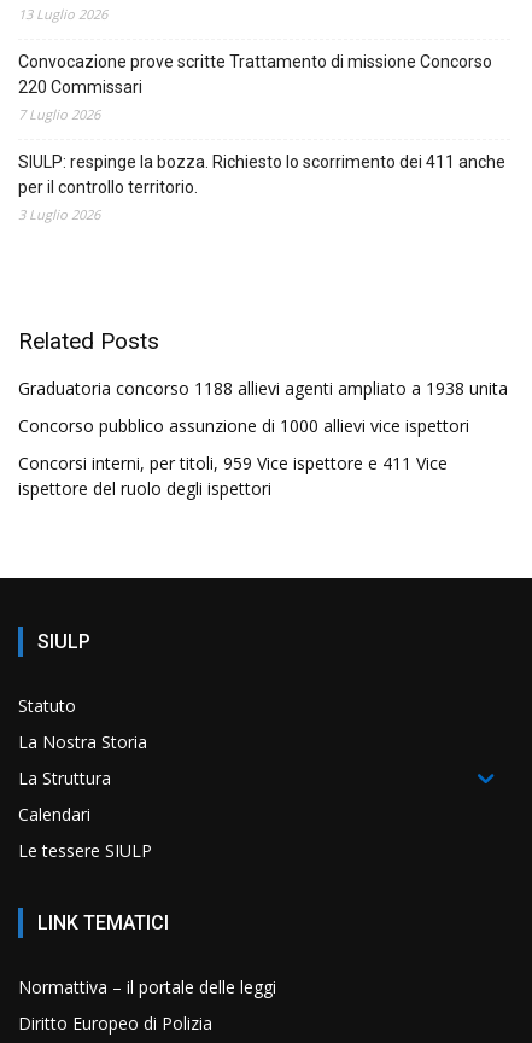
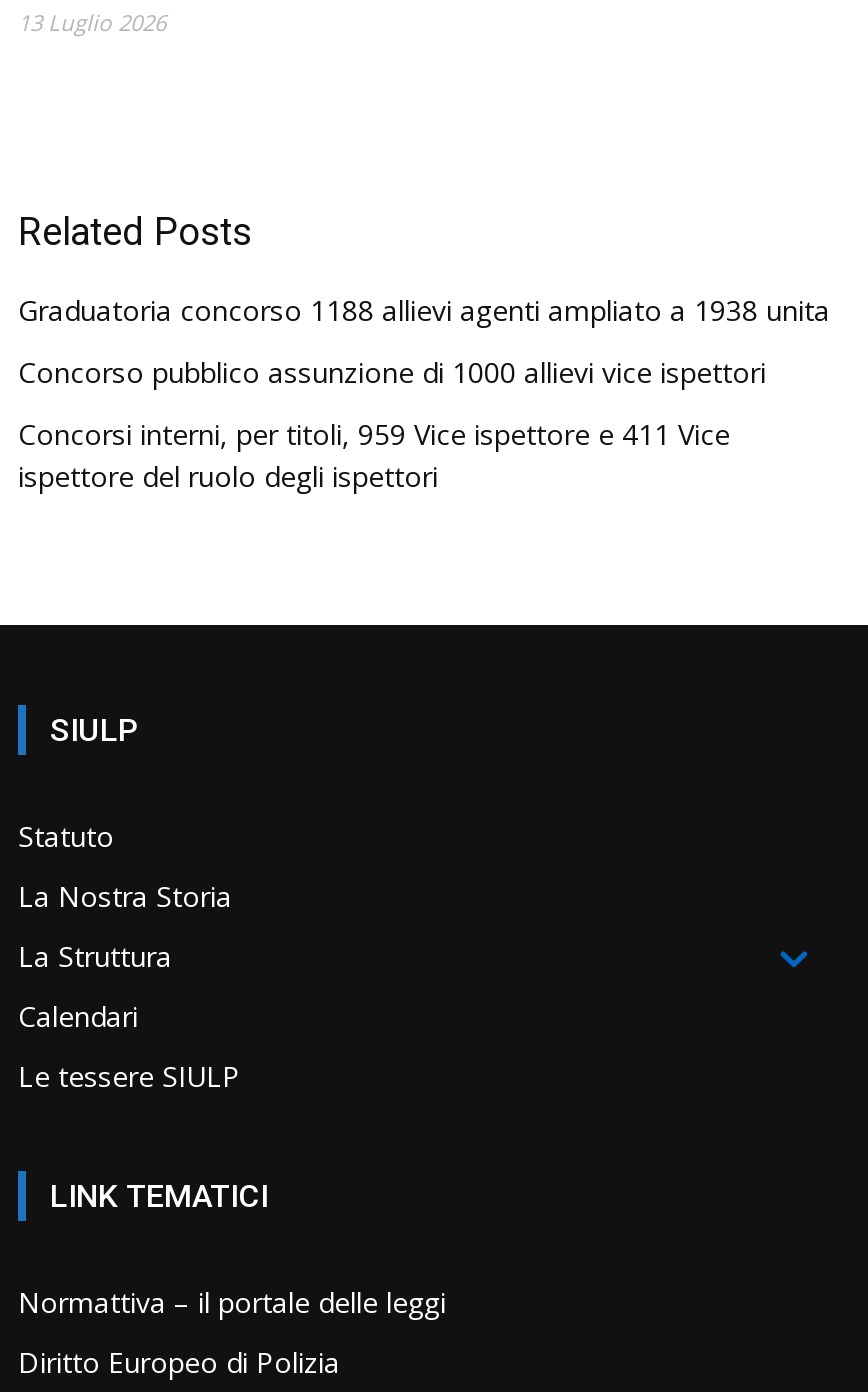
- Convocazione prove scritte Trattamento di missione Concorso
- 220 Commissari
- 7 Luglio 2026
- SIULP: respinge la bozza. Richiesto lo scorrimento dei 411 anche
- per il controllo territorio.
- 3 Luglio 2026
